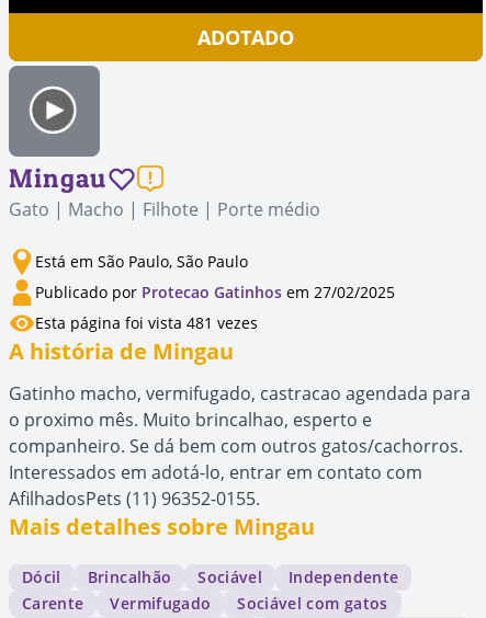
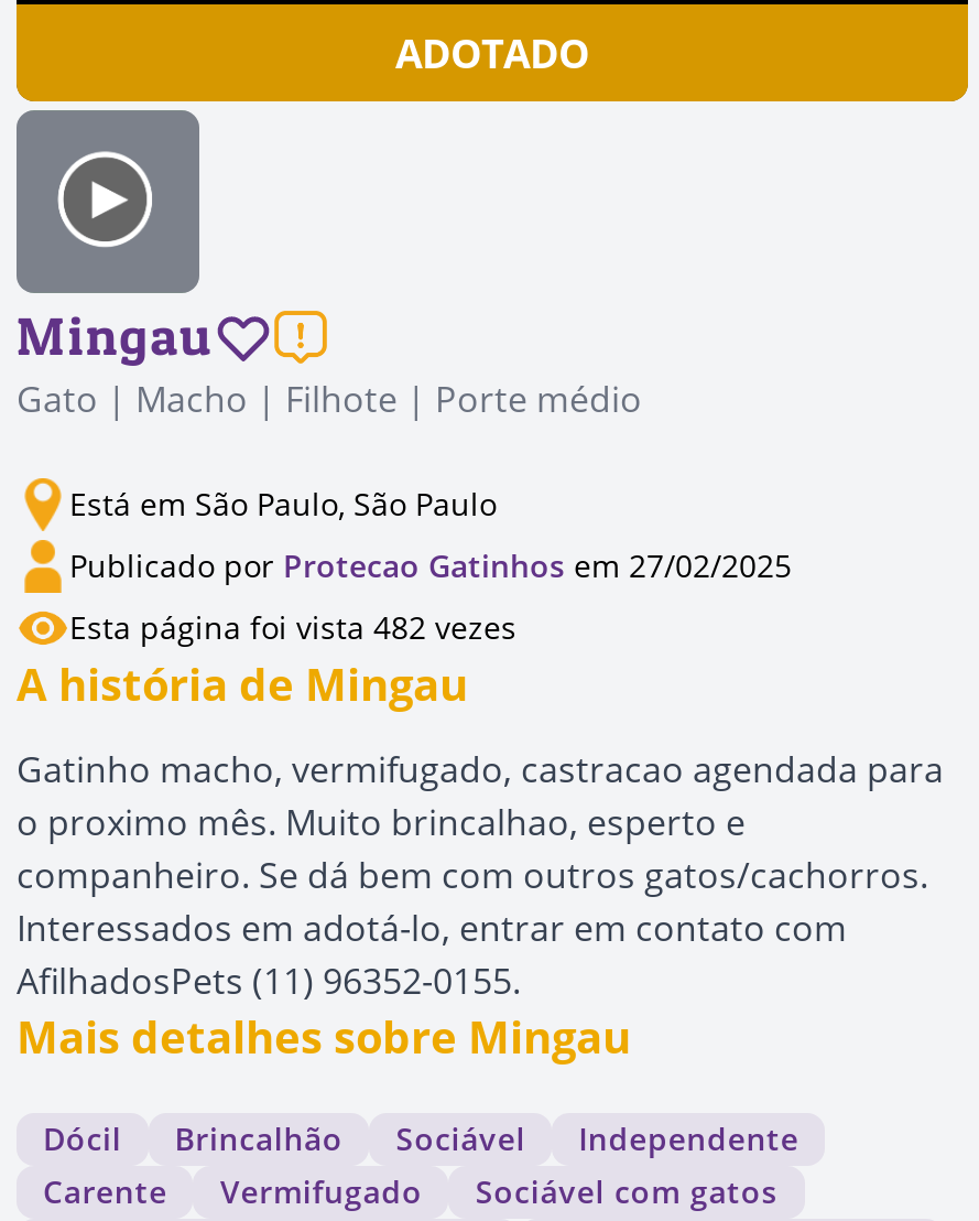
- Esta página foi vista 481 vezes
+ Esta página foi vista 482 vezes
